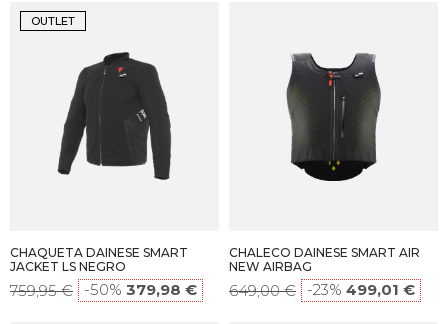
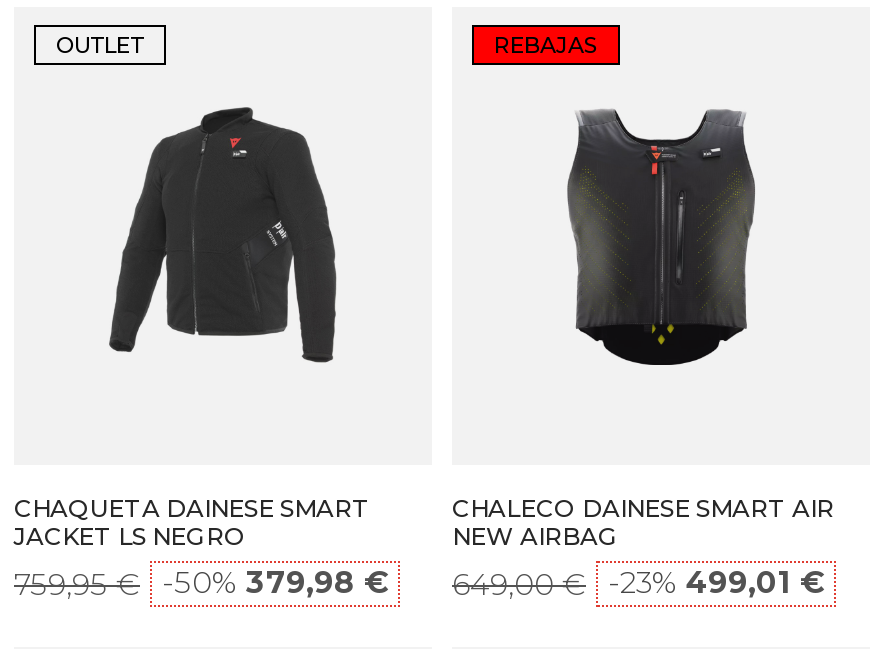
+ REBAJAS
